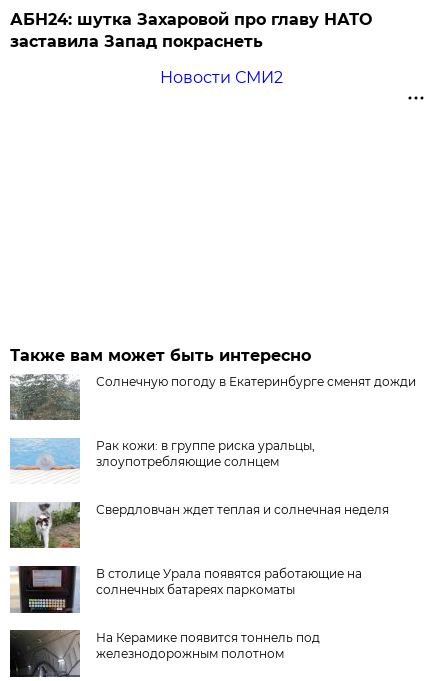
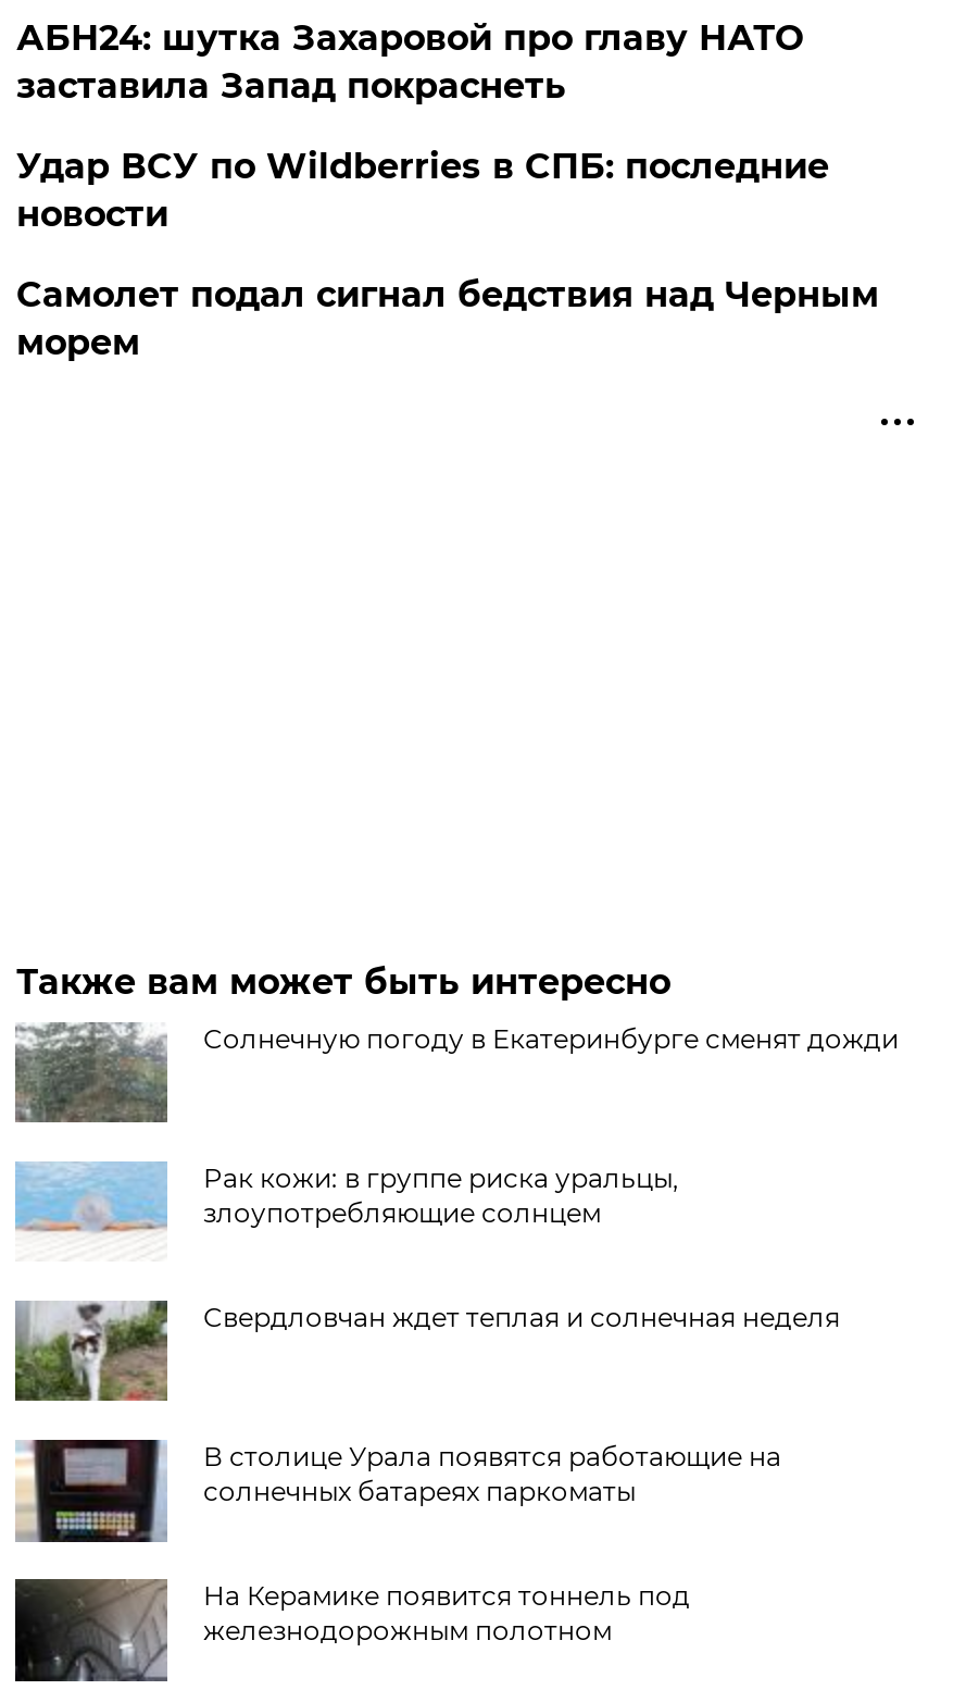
- Новости СМИ2
+ Удар ВСУ по Wildberries в СПБ: последние
+ новости
+ Самолет подал сигнал бедствия над Черным
+ морем
